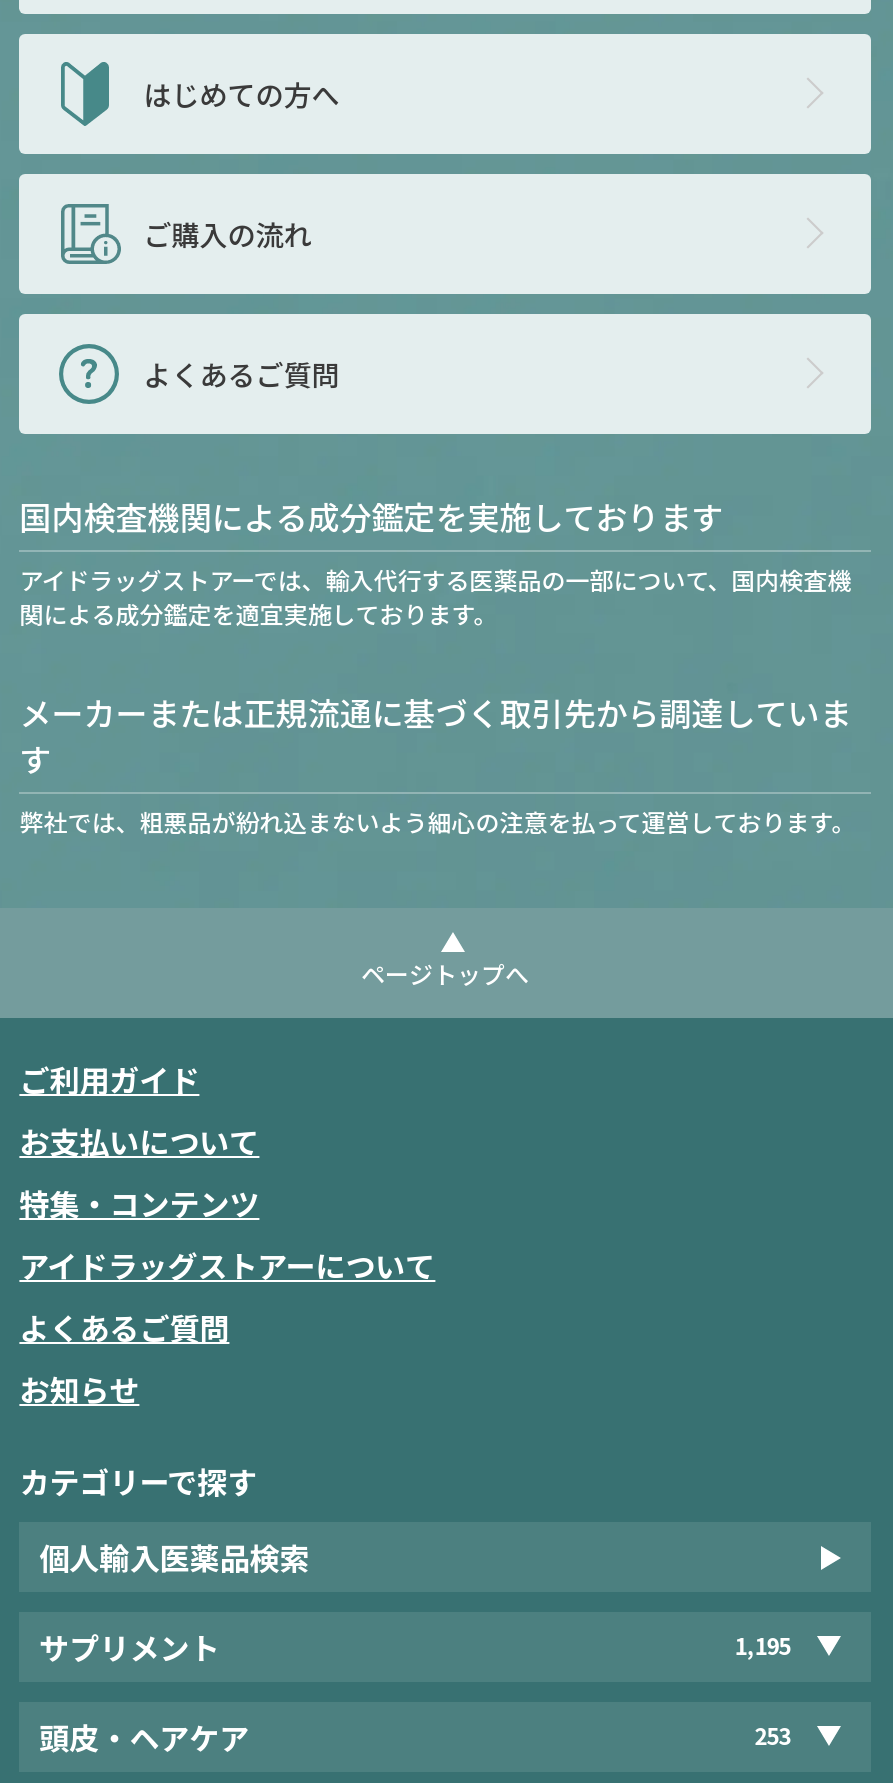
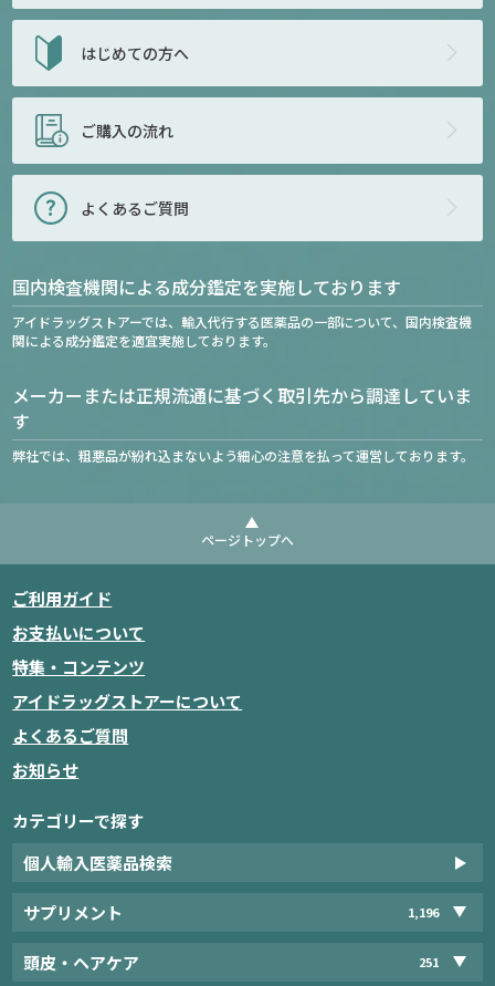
- 1,195
+ 1,196

- 253
+ 251
